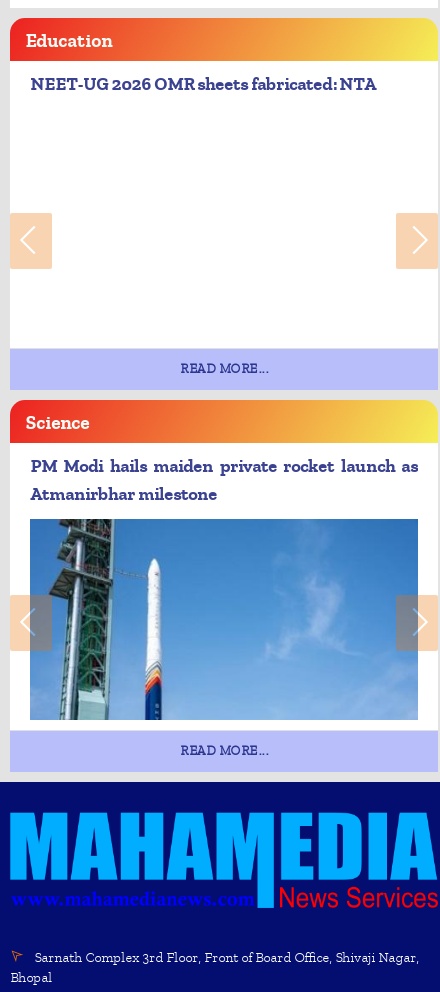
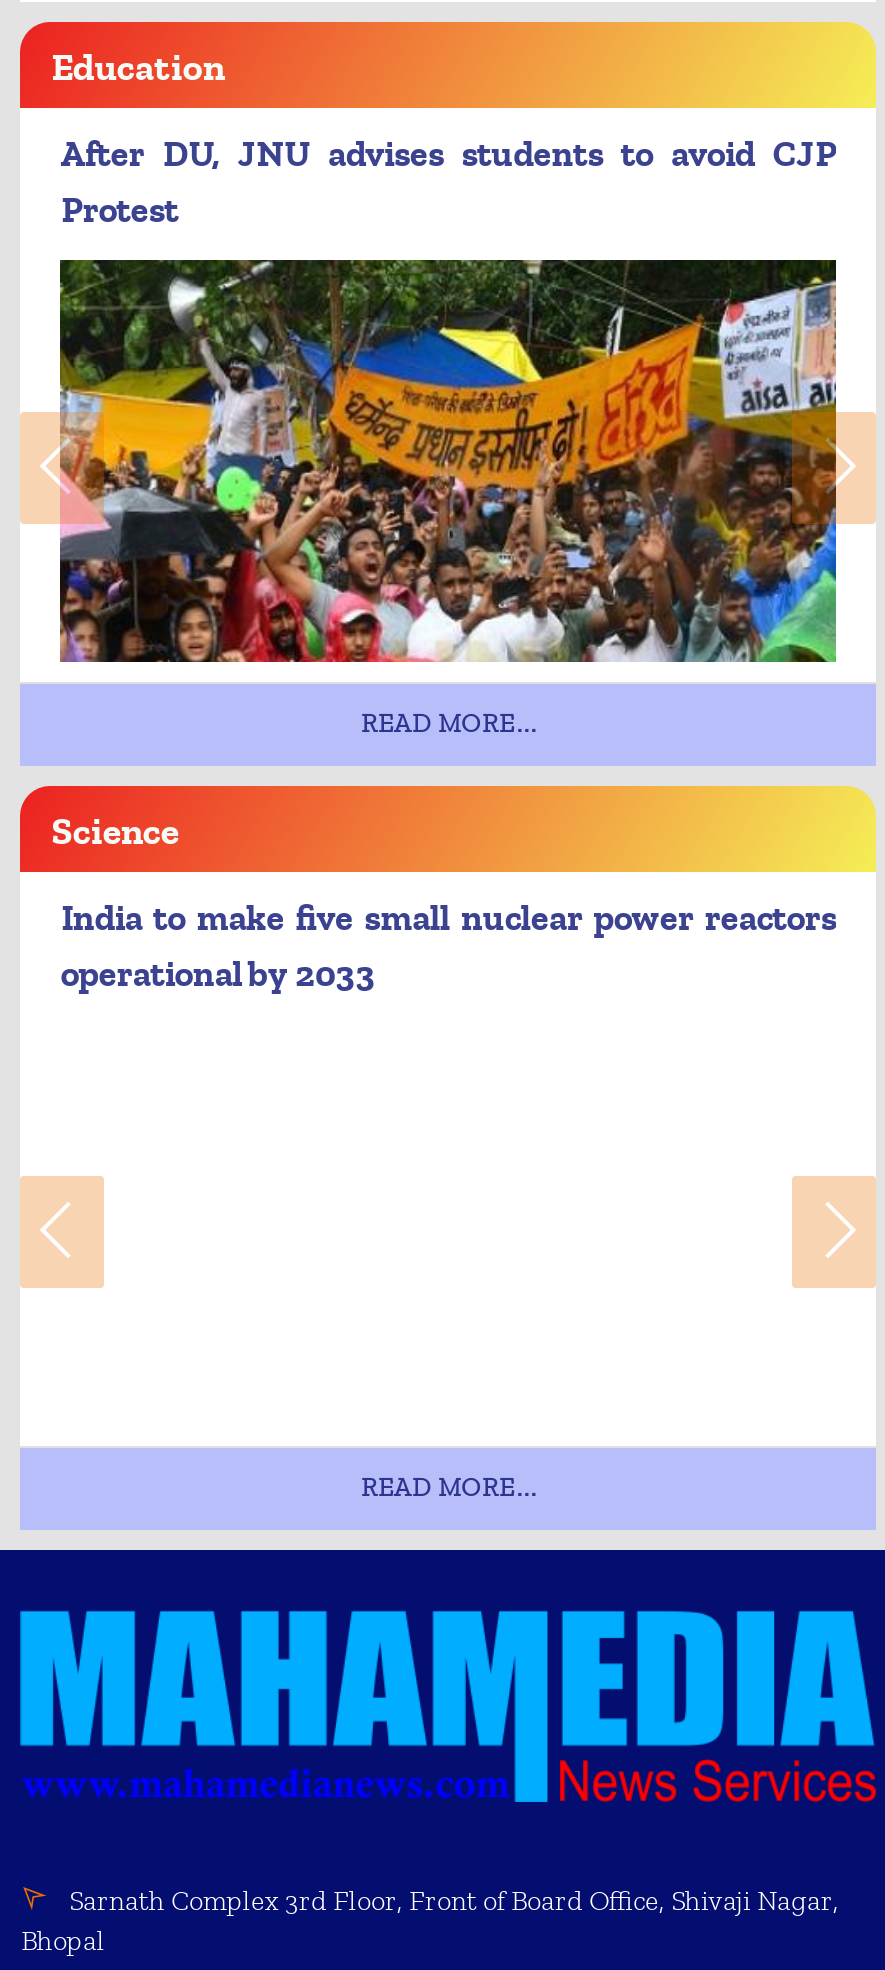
+ [image]

- NEET-UG 2026 OMR sheets fabricated: NTA
+ After DU, JNU advises students to avoid CJP
+ Protest

- PM Modi hails maiden private rocket launch as
- Atmanirbhar milestone
+ India to make five small nuclear power reactors
+ operational by 2033

- [image]
